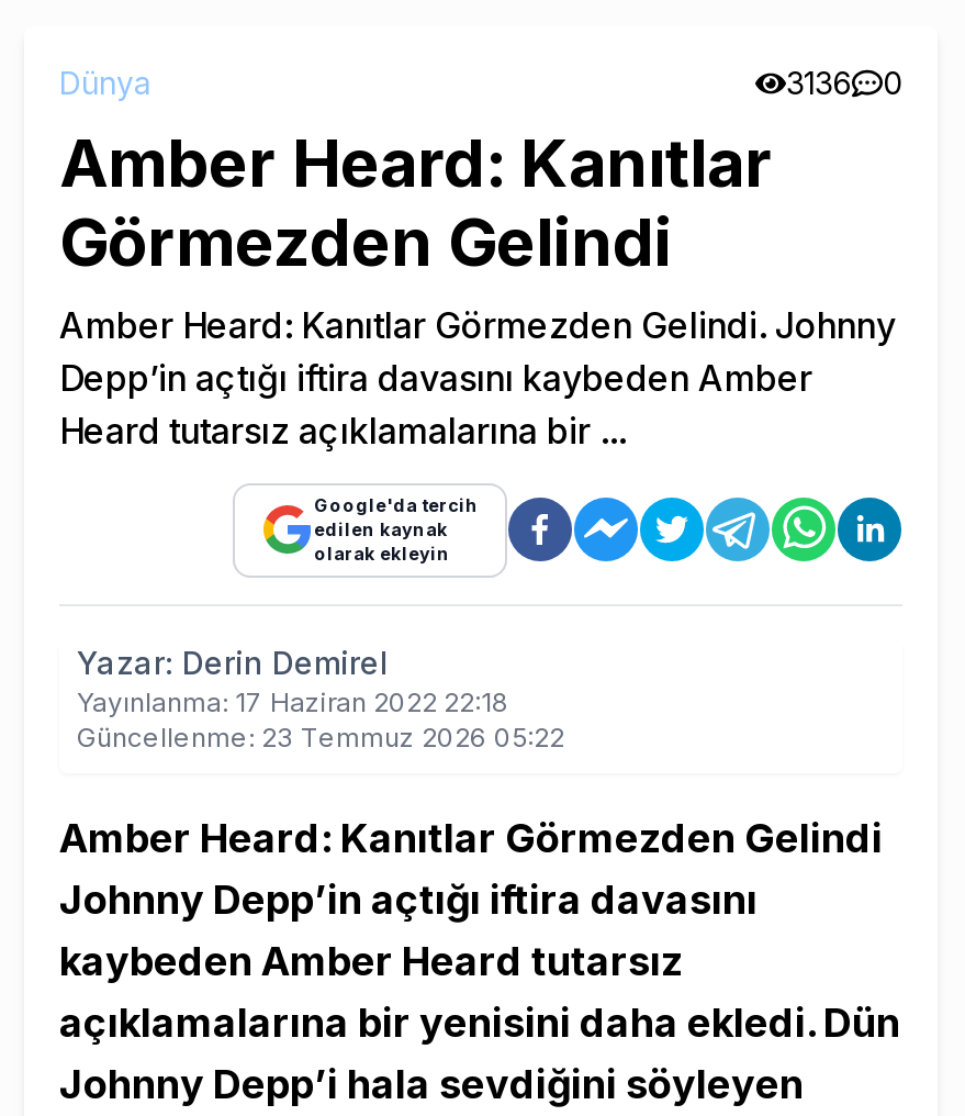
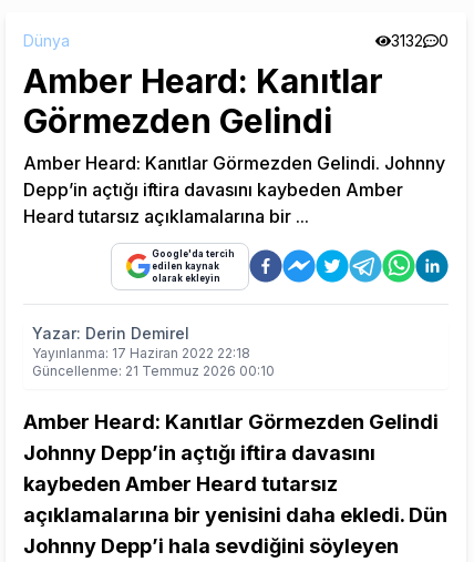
- 3136 0
+ 3132 0

- Güncellenme: 23 Temmuz 2026 05:22
+ Güncellenme: 21 Temmuz 2026 00:10
